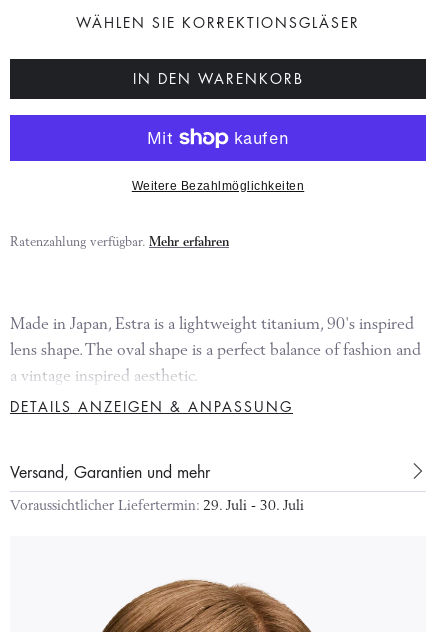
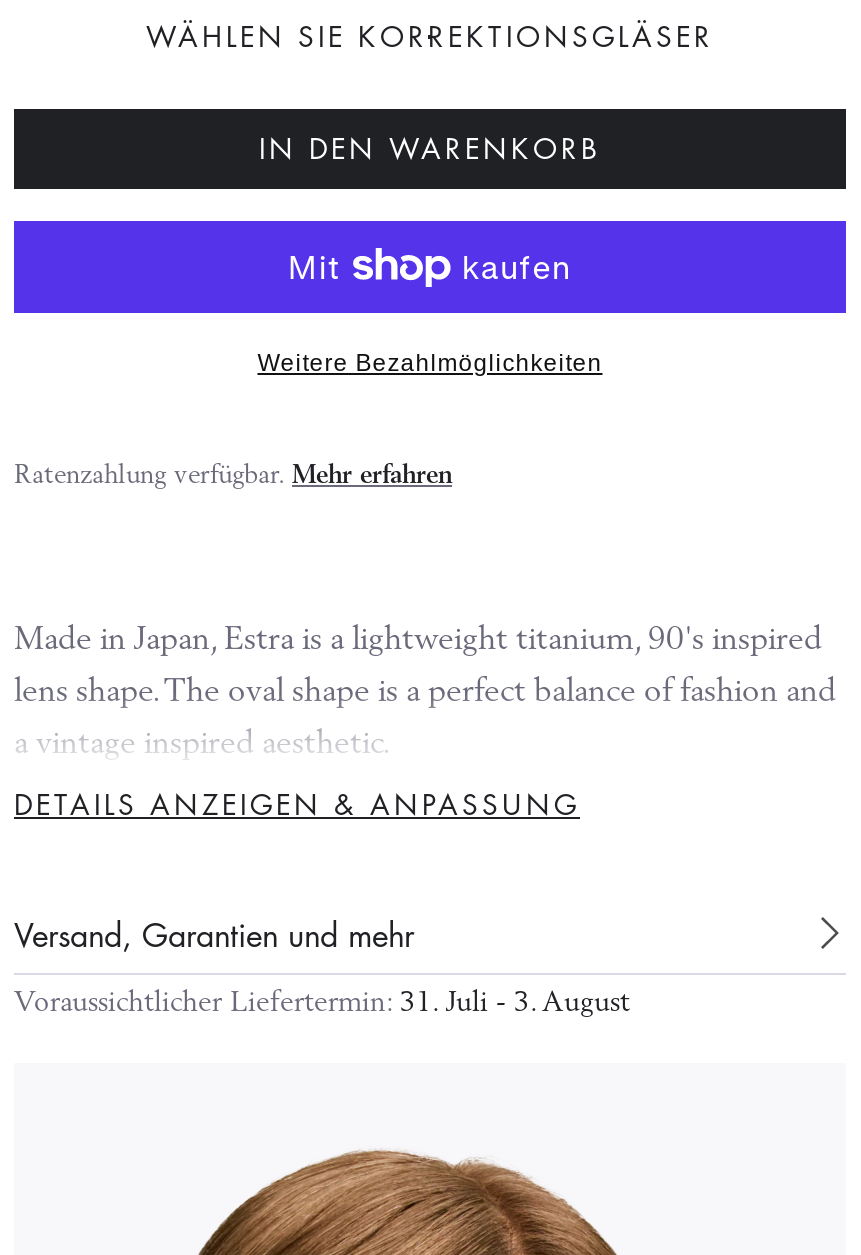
- Voraussichtlicher Liefertermin: 29. Juli - 30. Juli
+ Voraussichtlicher Liefertermin: 31. Juli - 3. August
